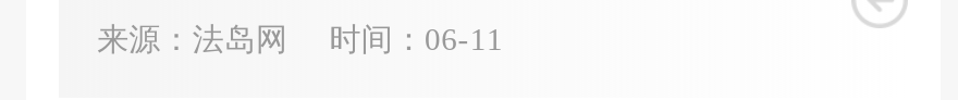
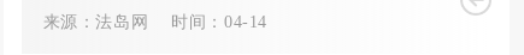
- 来源：法岛网 时间：06-11
+ 来源：法岛网 时间：04-14
